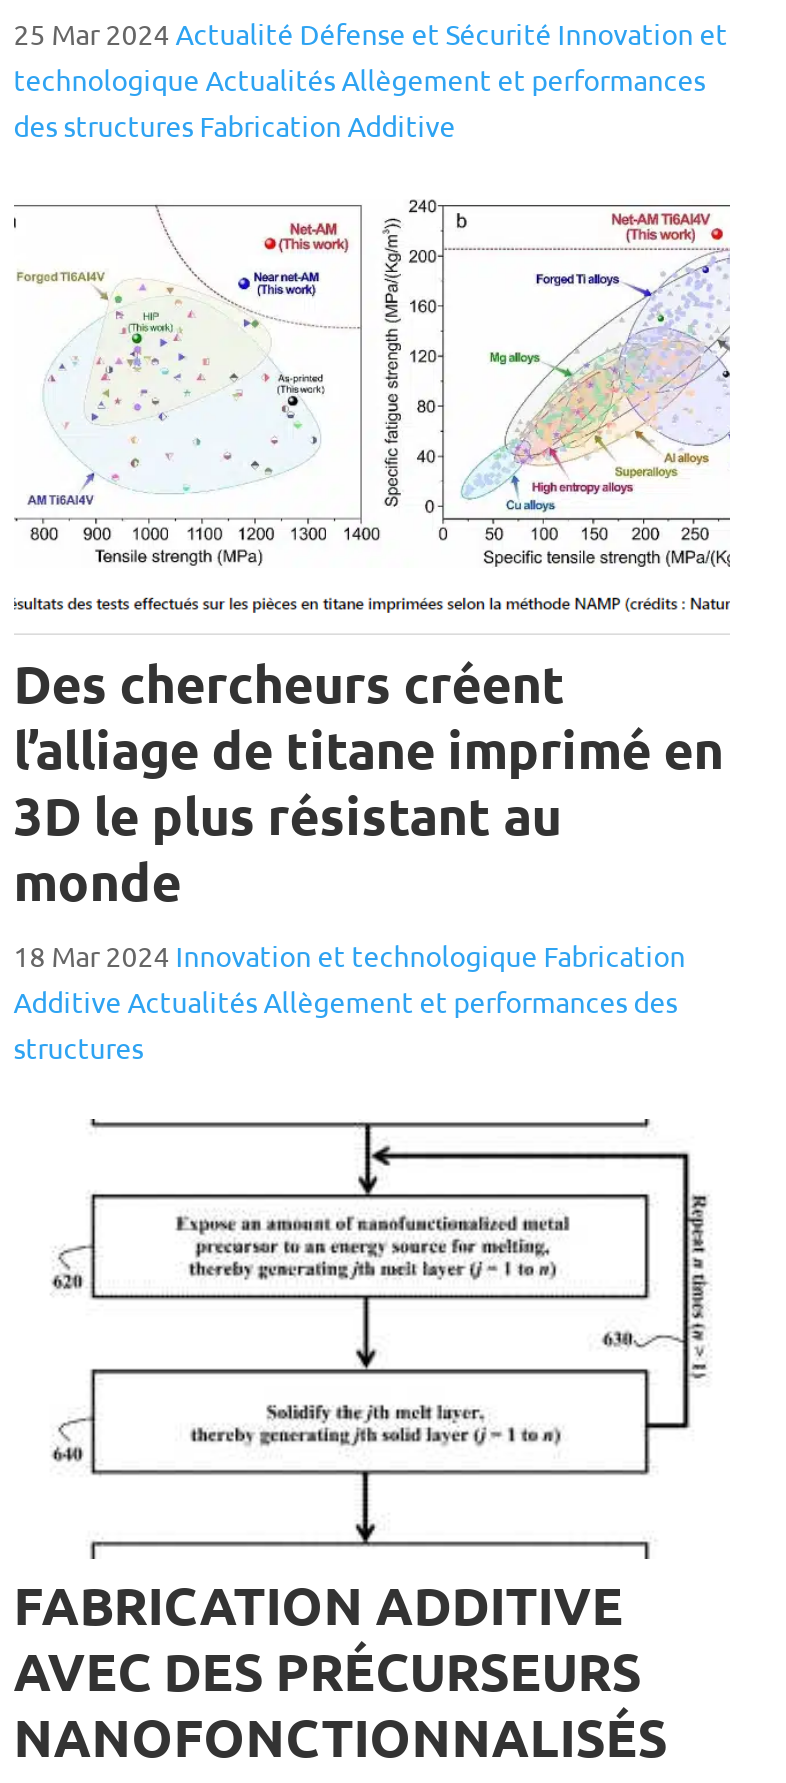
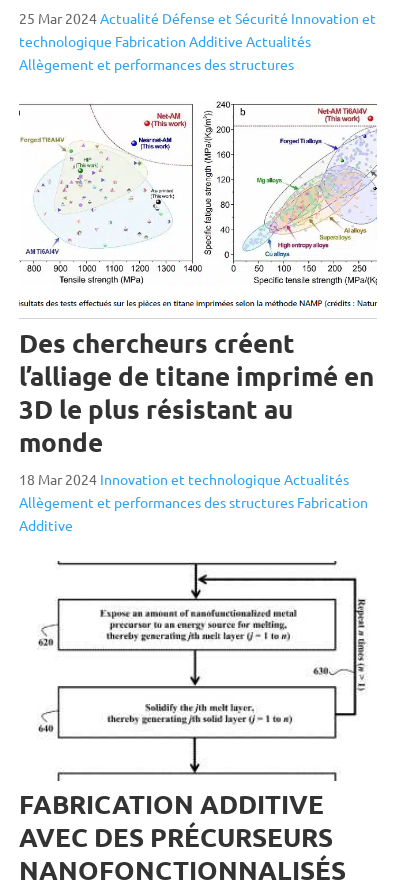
- technologique Actualités Allègement et performances
- des structures Fabrication Additive
+ technologique Fabrication Additive Actualités
+ Allègement et performances des structures

- 18 Mar 2024 Innovation et technologique Fabrication
- Additive Actualités Allègement et performances des
- structures
+ 18 Mar 2024 Innovation et technologique Actualités
+ Allègement et performances des structures Fabrication
+ Additive
